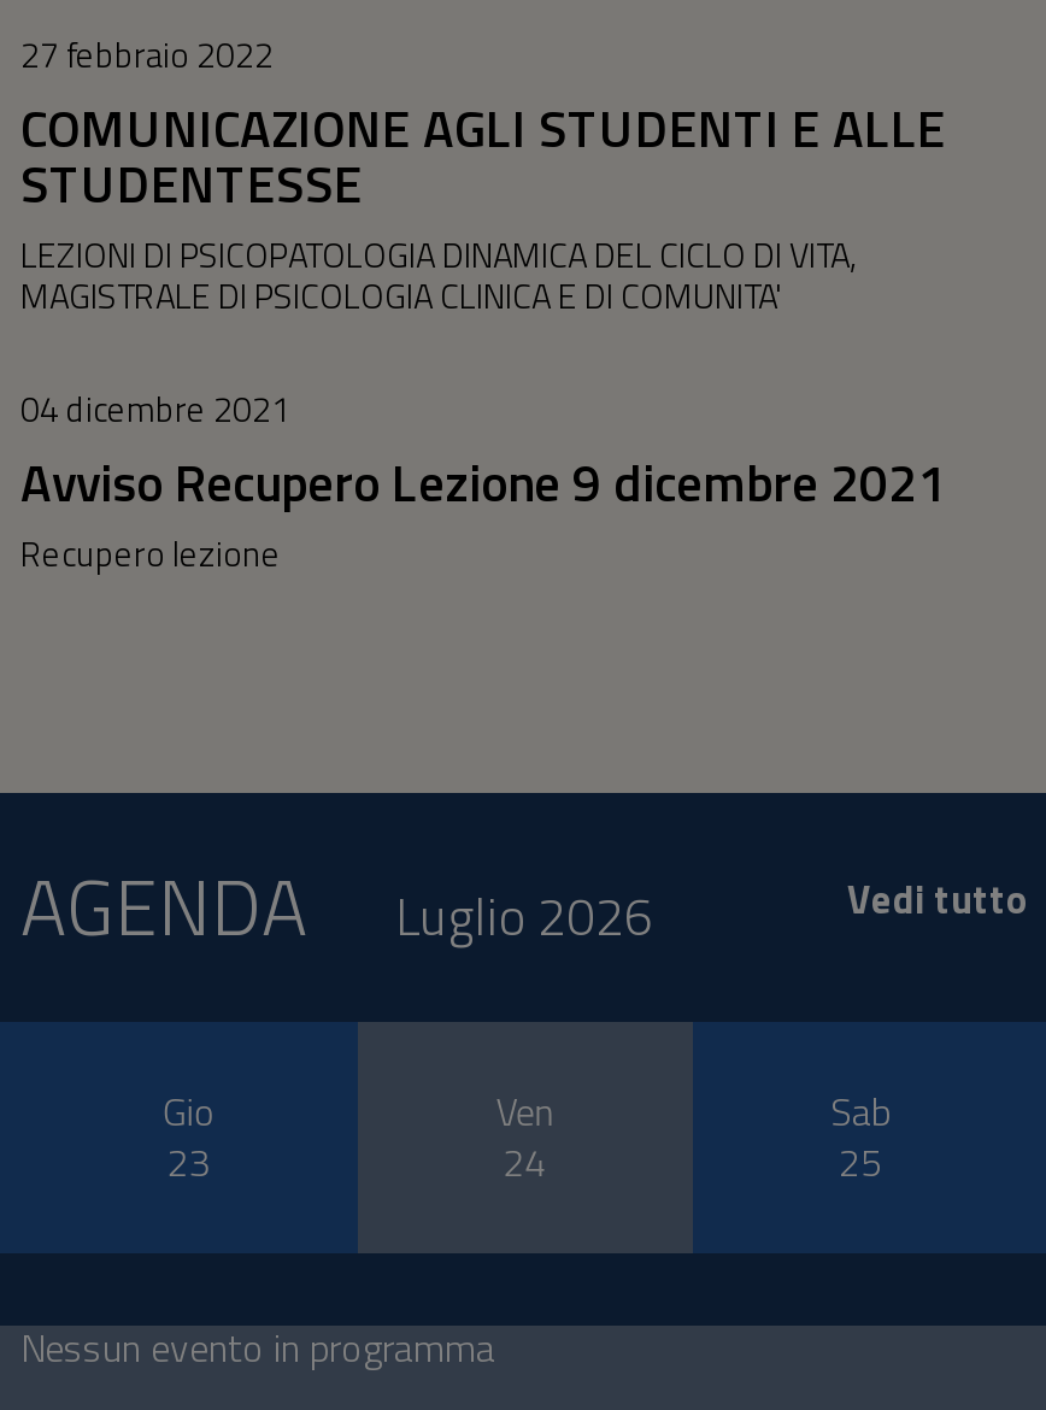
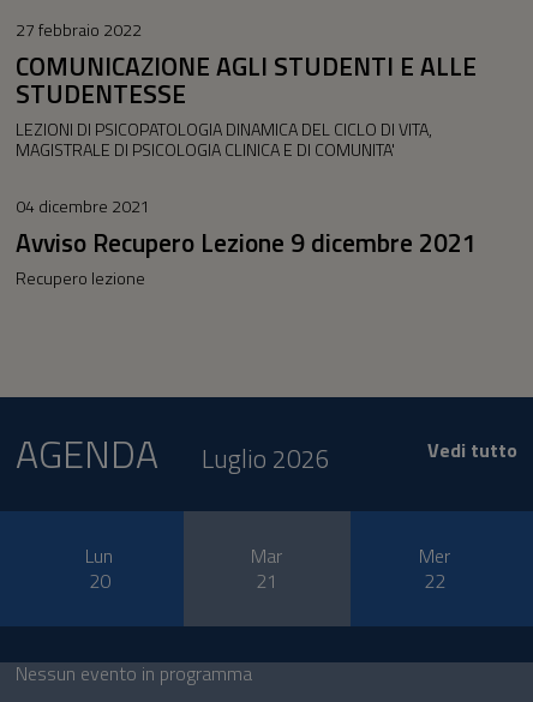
- Gio
- 23
+ Lun
+ 20

- Ven
- 24
+ Mar
+ 21

- Sab
- 25
+ Mer
+ 22
